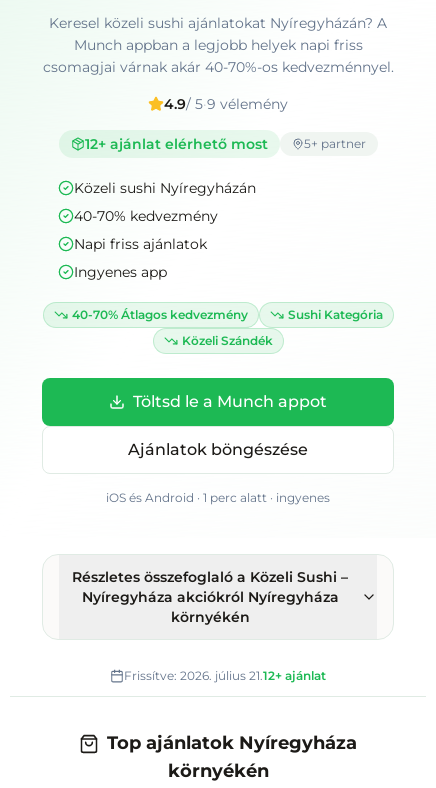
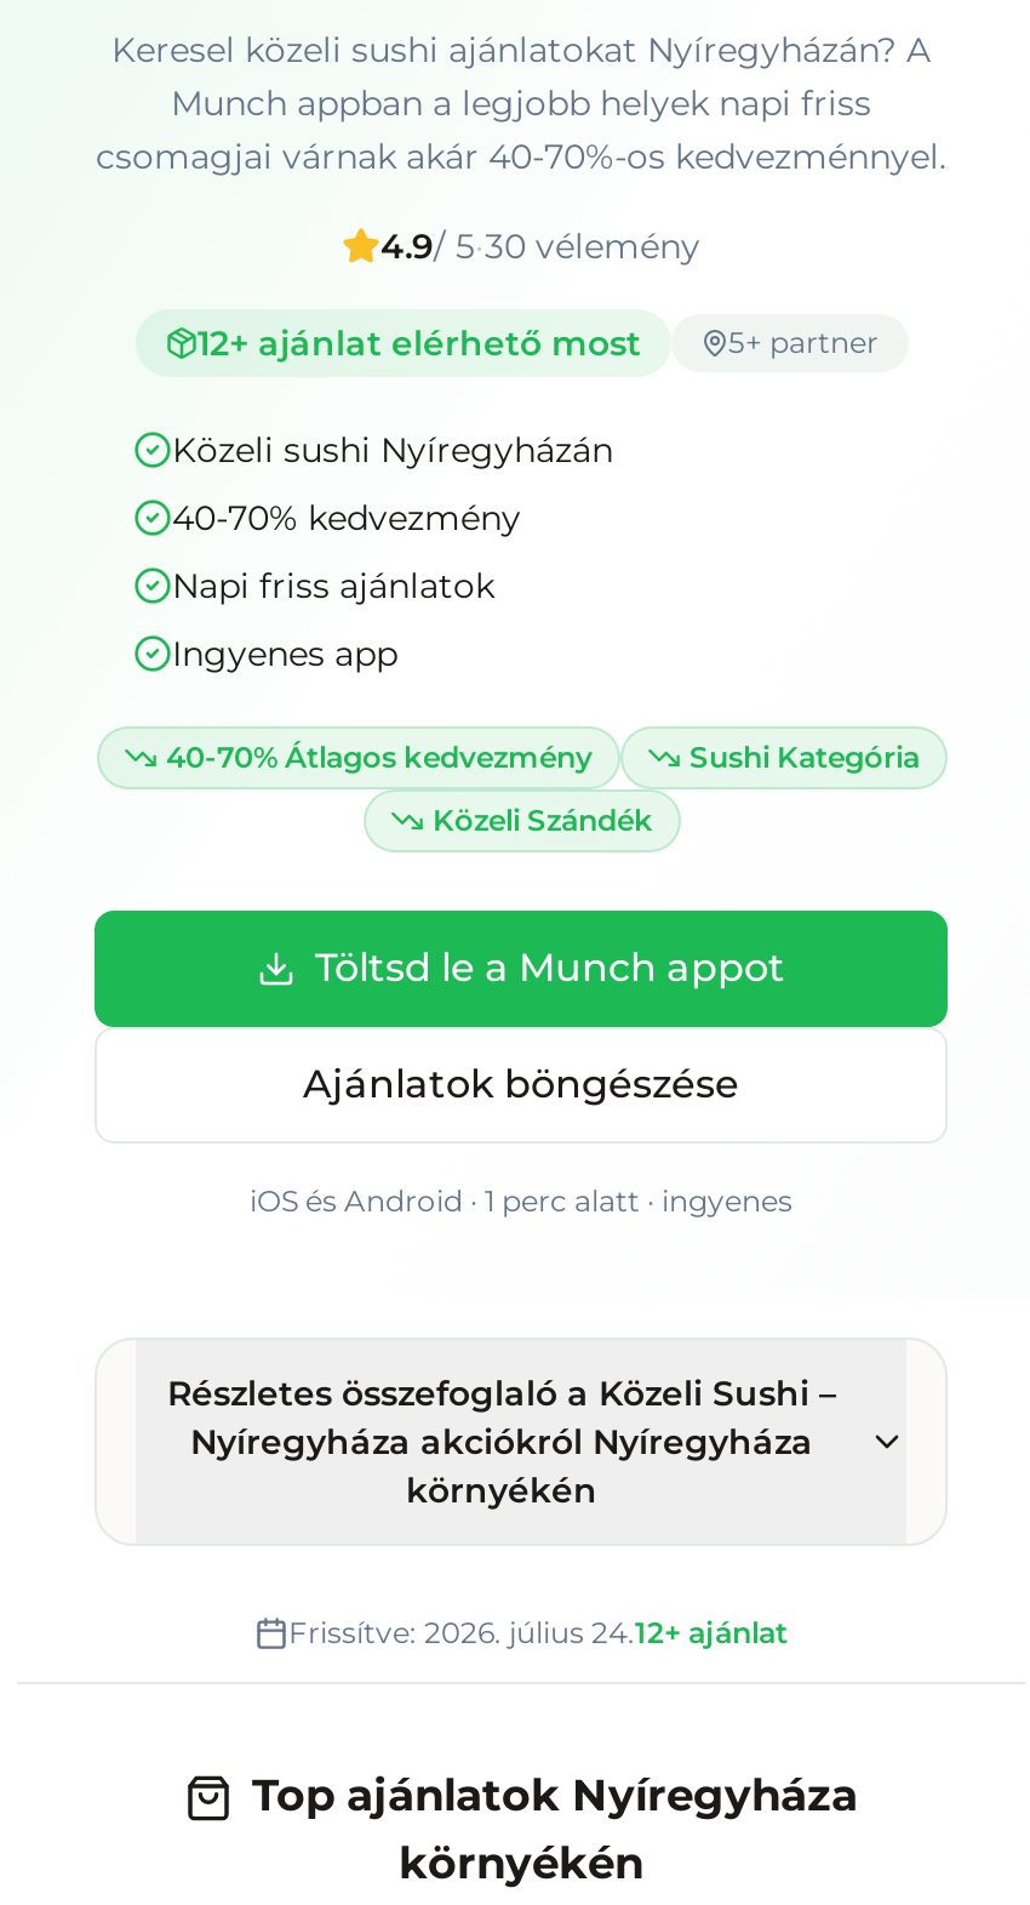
- 4.9/ 5 · 9 vélemény
+ 4.9/ 5 · 30 vélemény

- Frissítve: 2026. július 21.12+ ajánlat
+ Frissítve: 2026. július 24.12+ ajánlat
